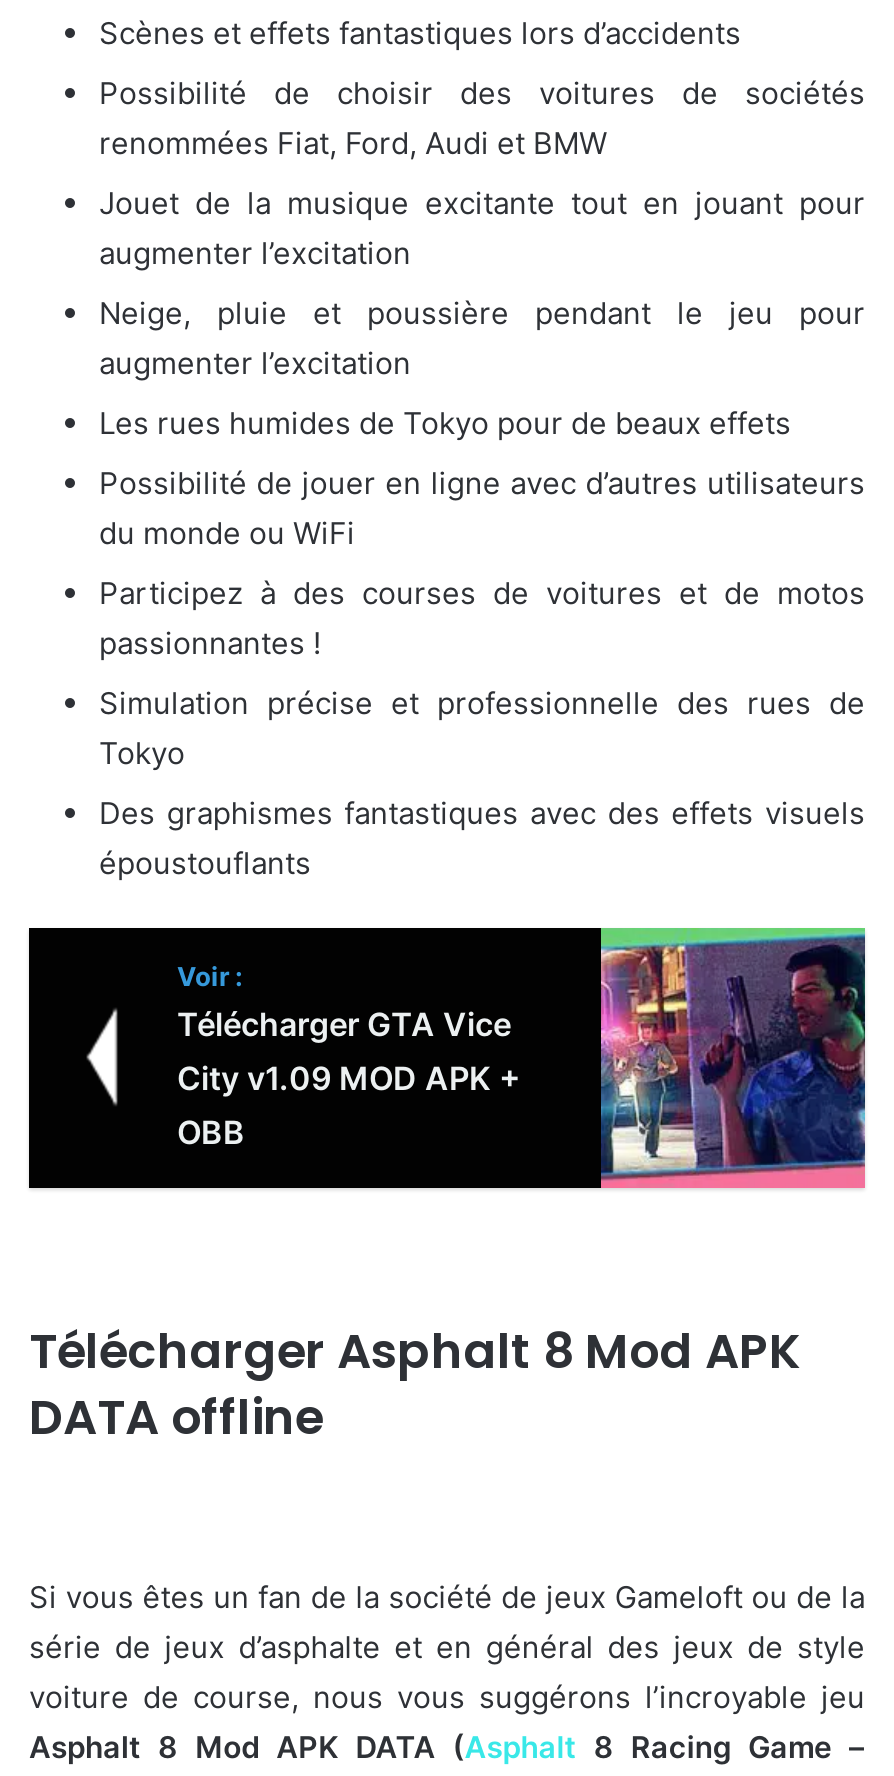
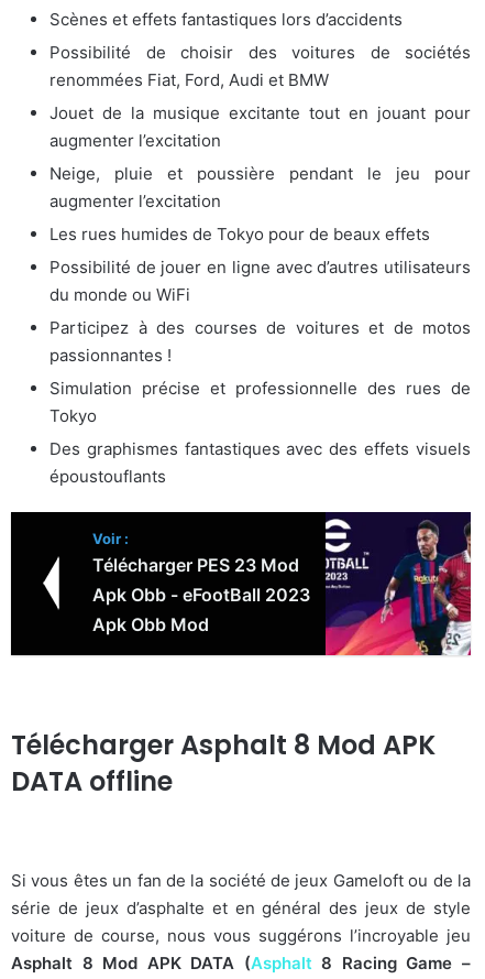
- [image]
- Télécharger GTA Vice
- City v1.09 MOD APK +
- OBB
+ [image]
+ Télécharger PES 23 Mod
+ Apk Obb - eFootBall 2023
+ Apk Obb Mod
